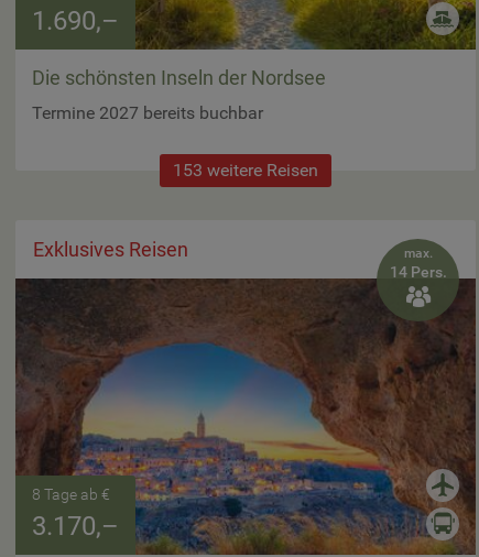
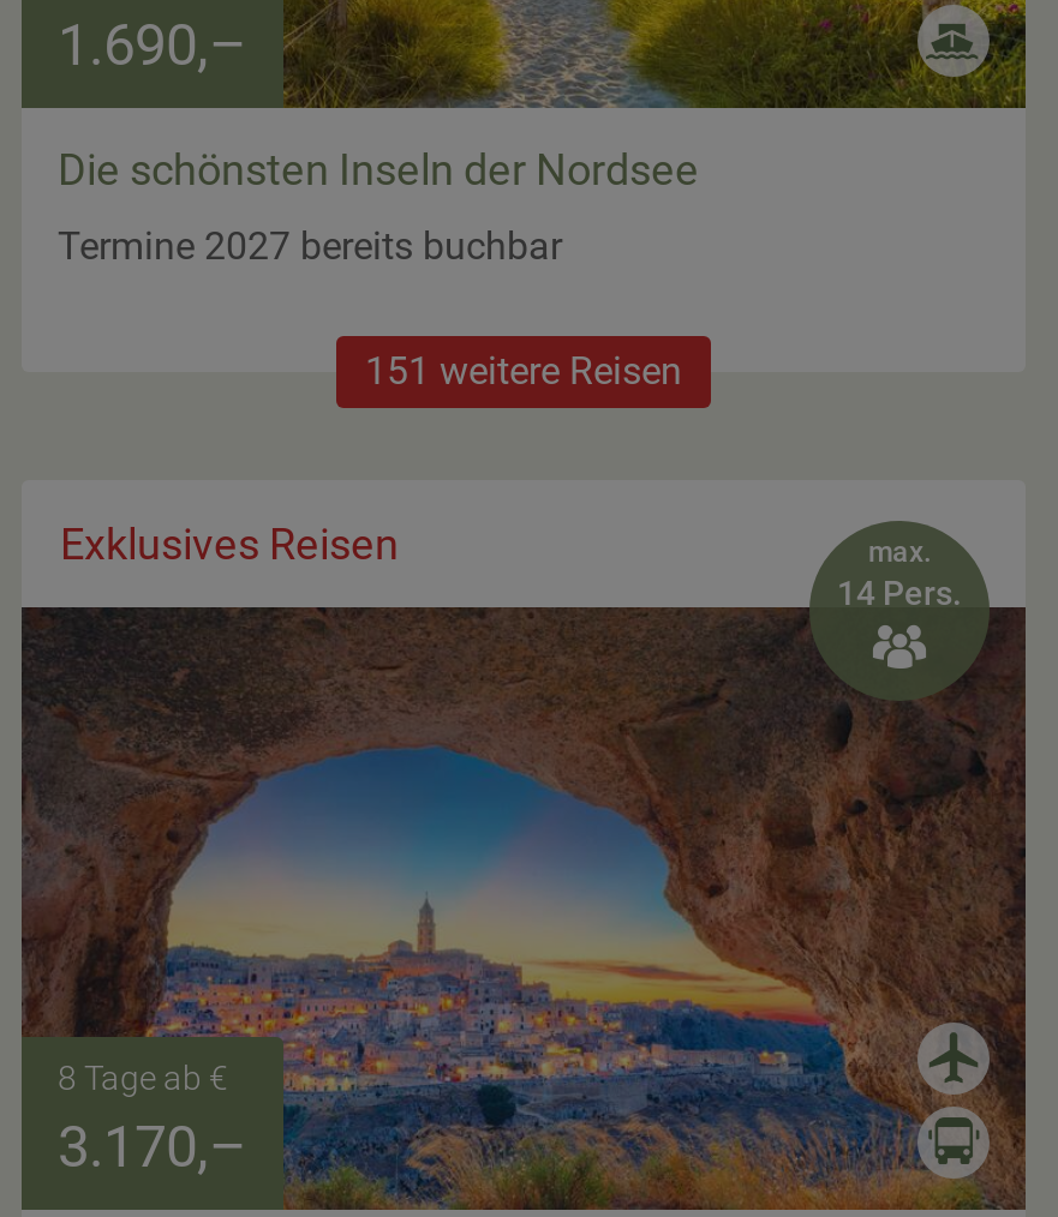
- 153 weitere Reisen
+ 151 weitere Reisen
